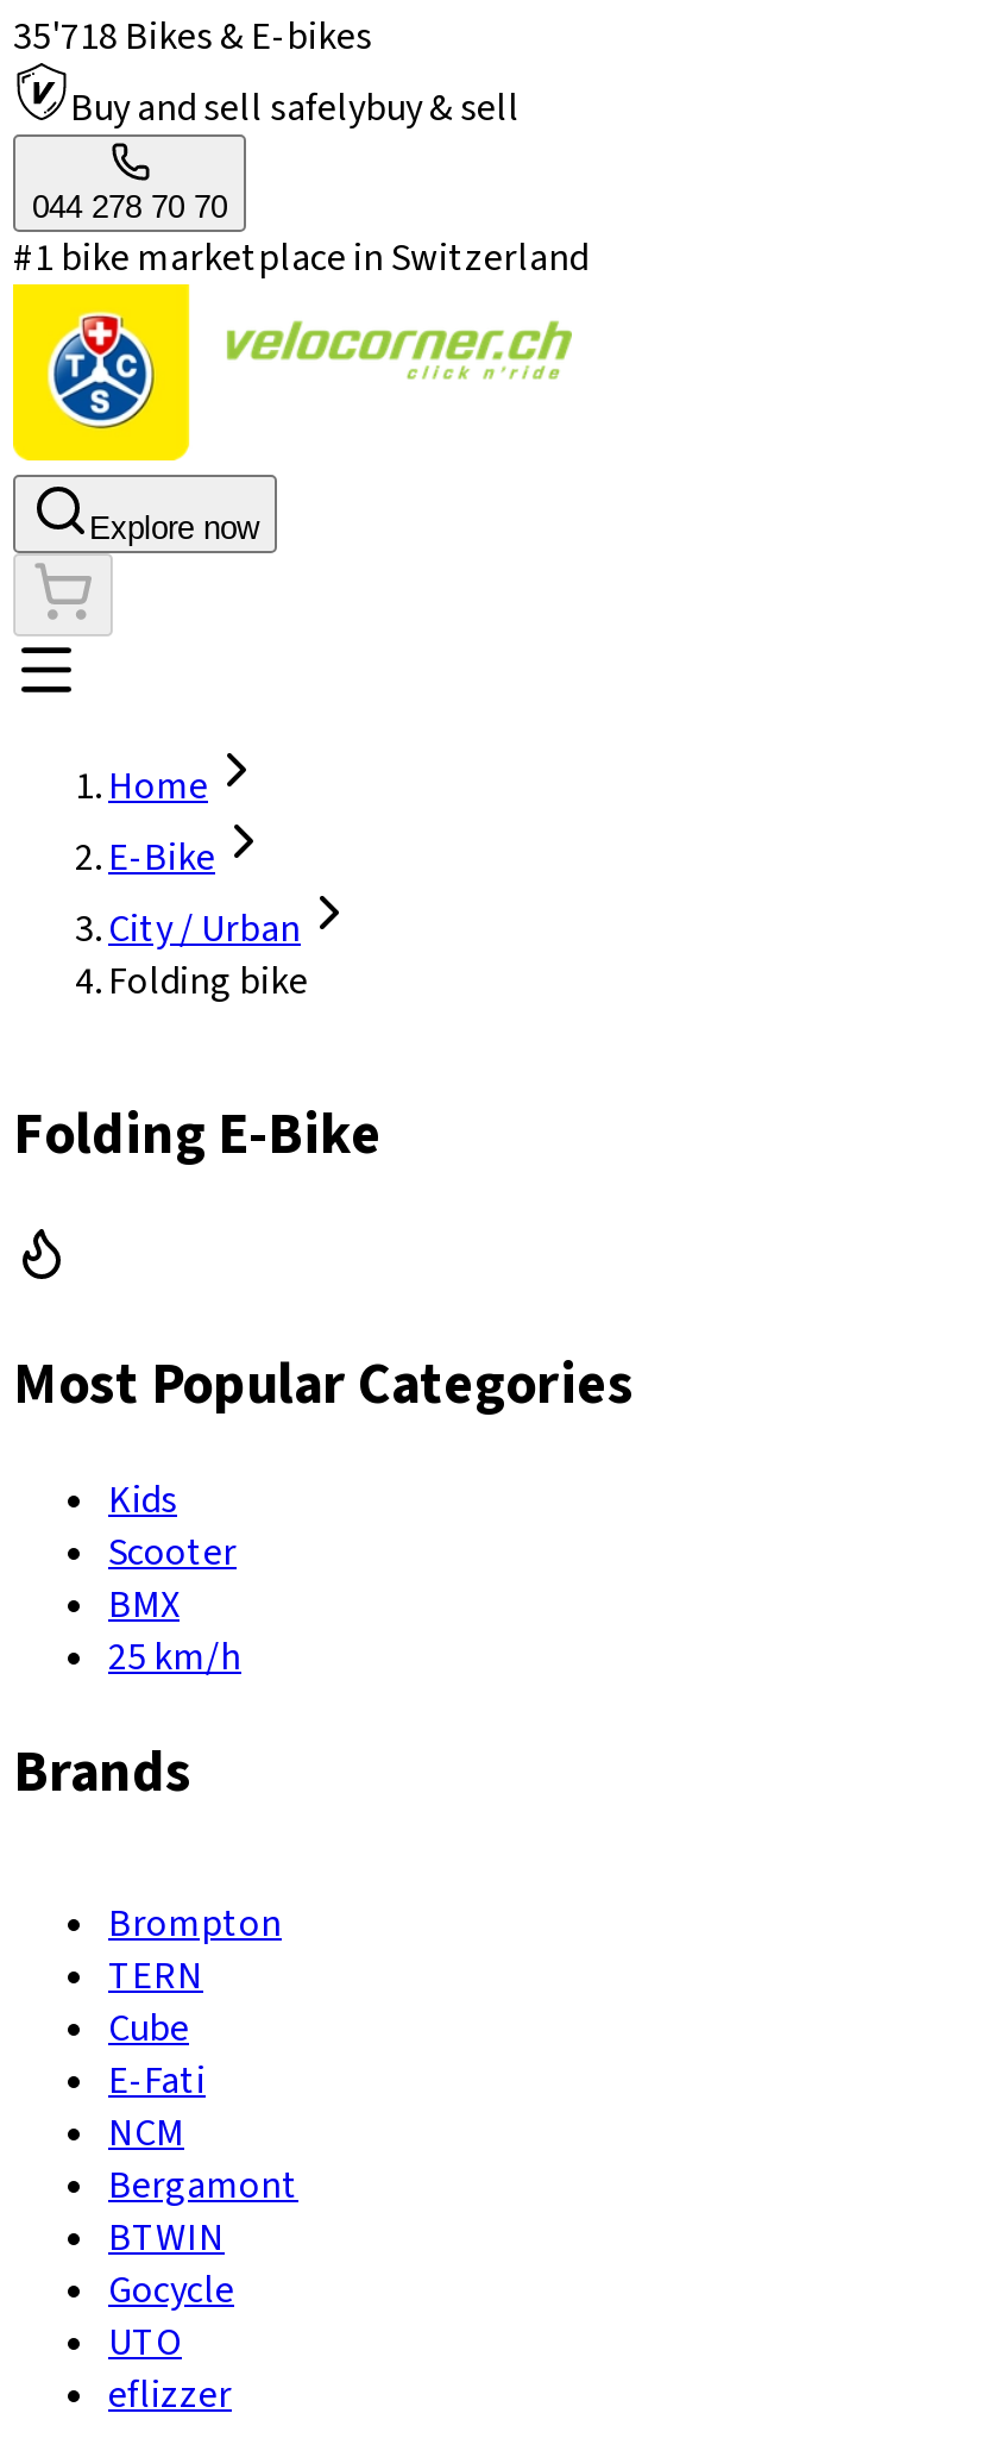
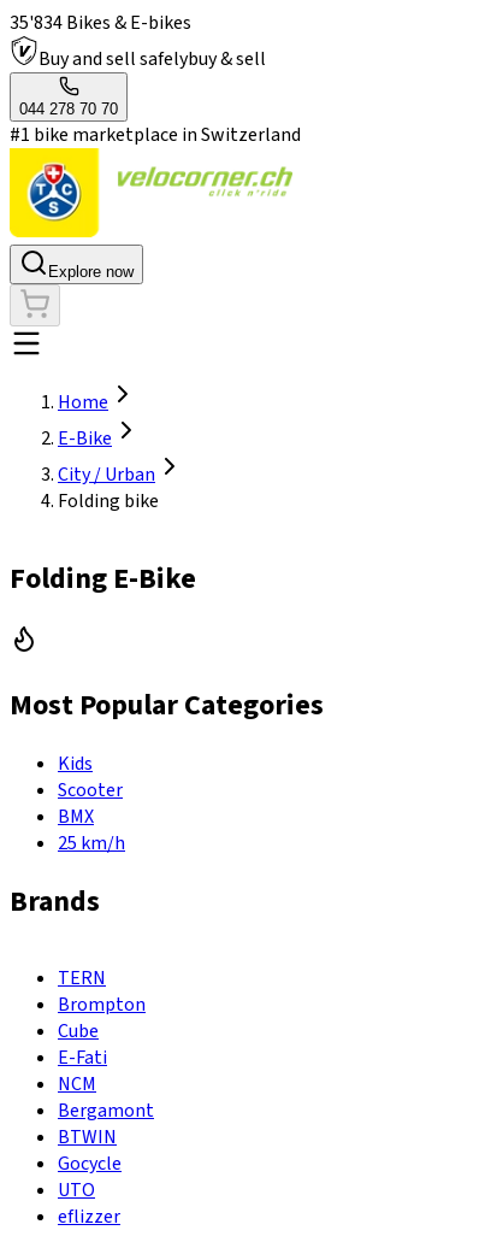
- 35'718 Bikes & E-bikes
+ 35'834 Bikes & E-bikes

moved down: Brompton

moved up: TERN
